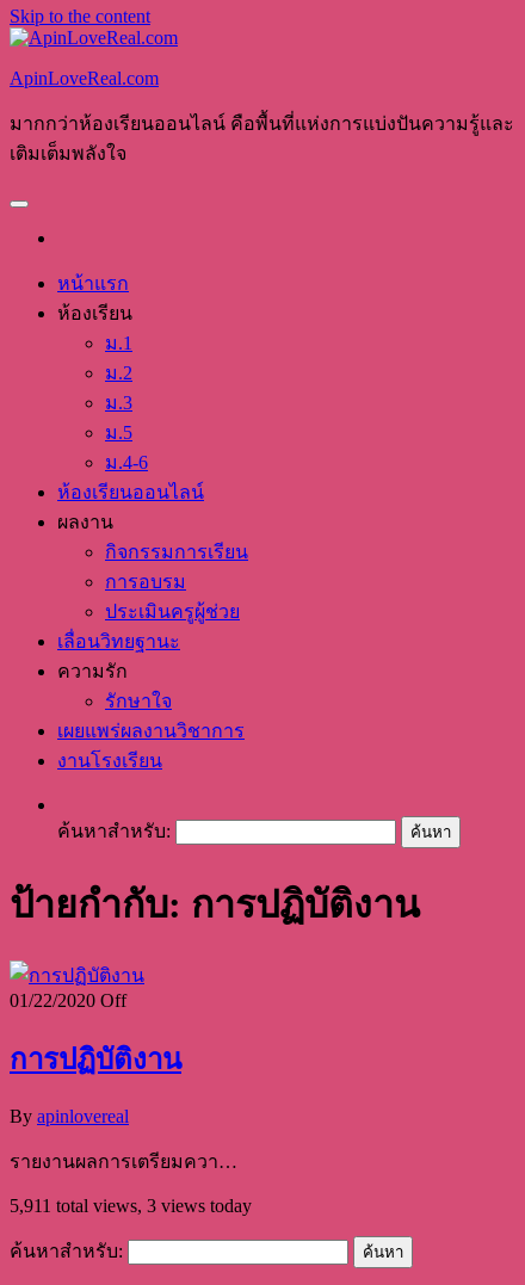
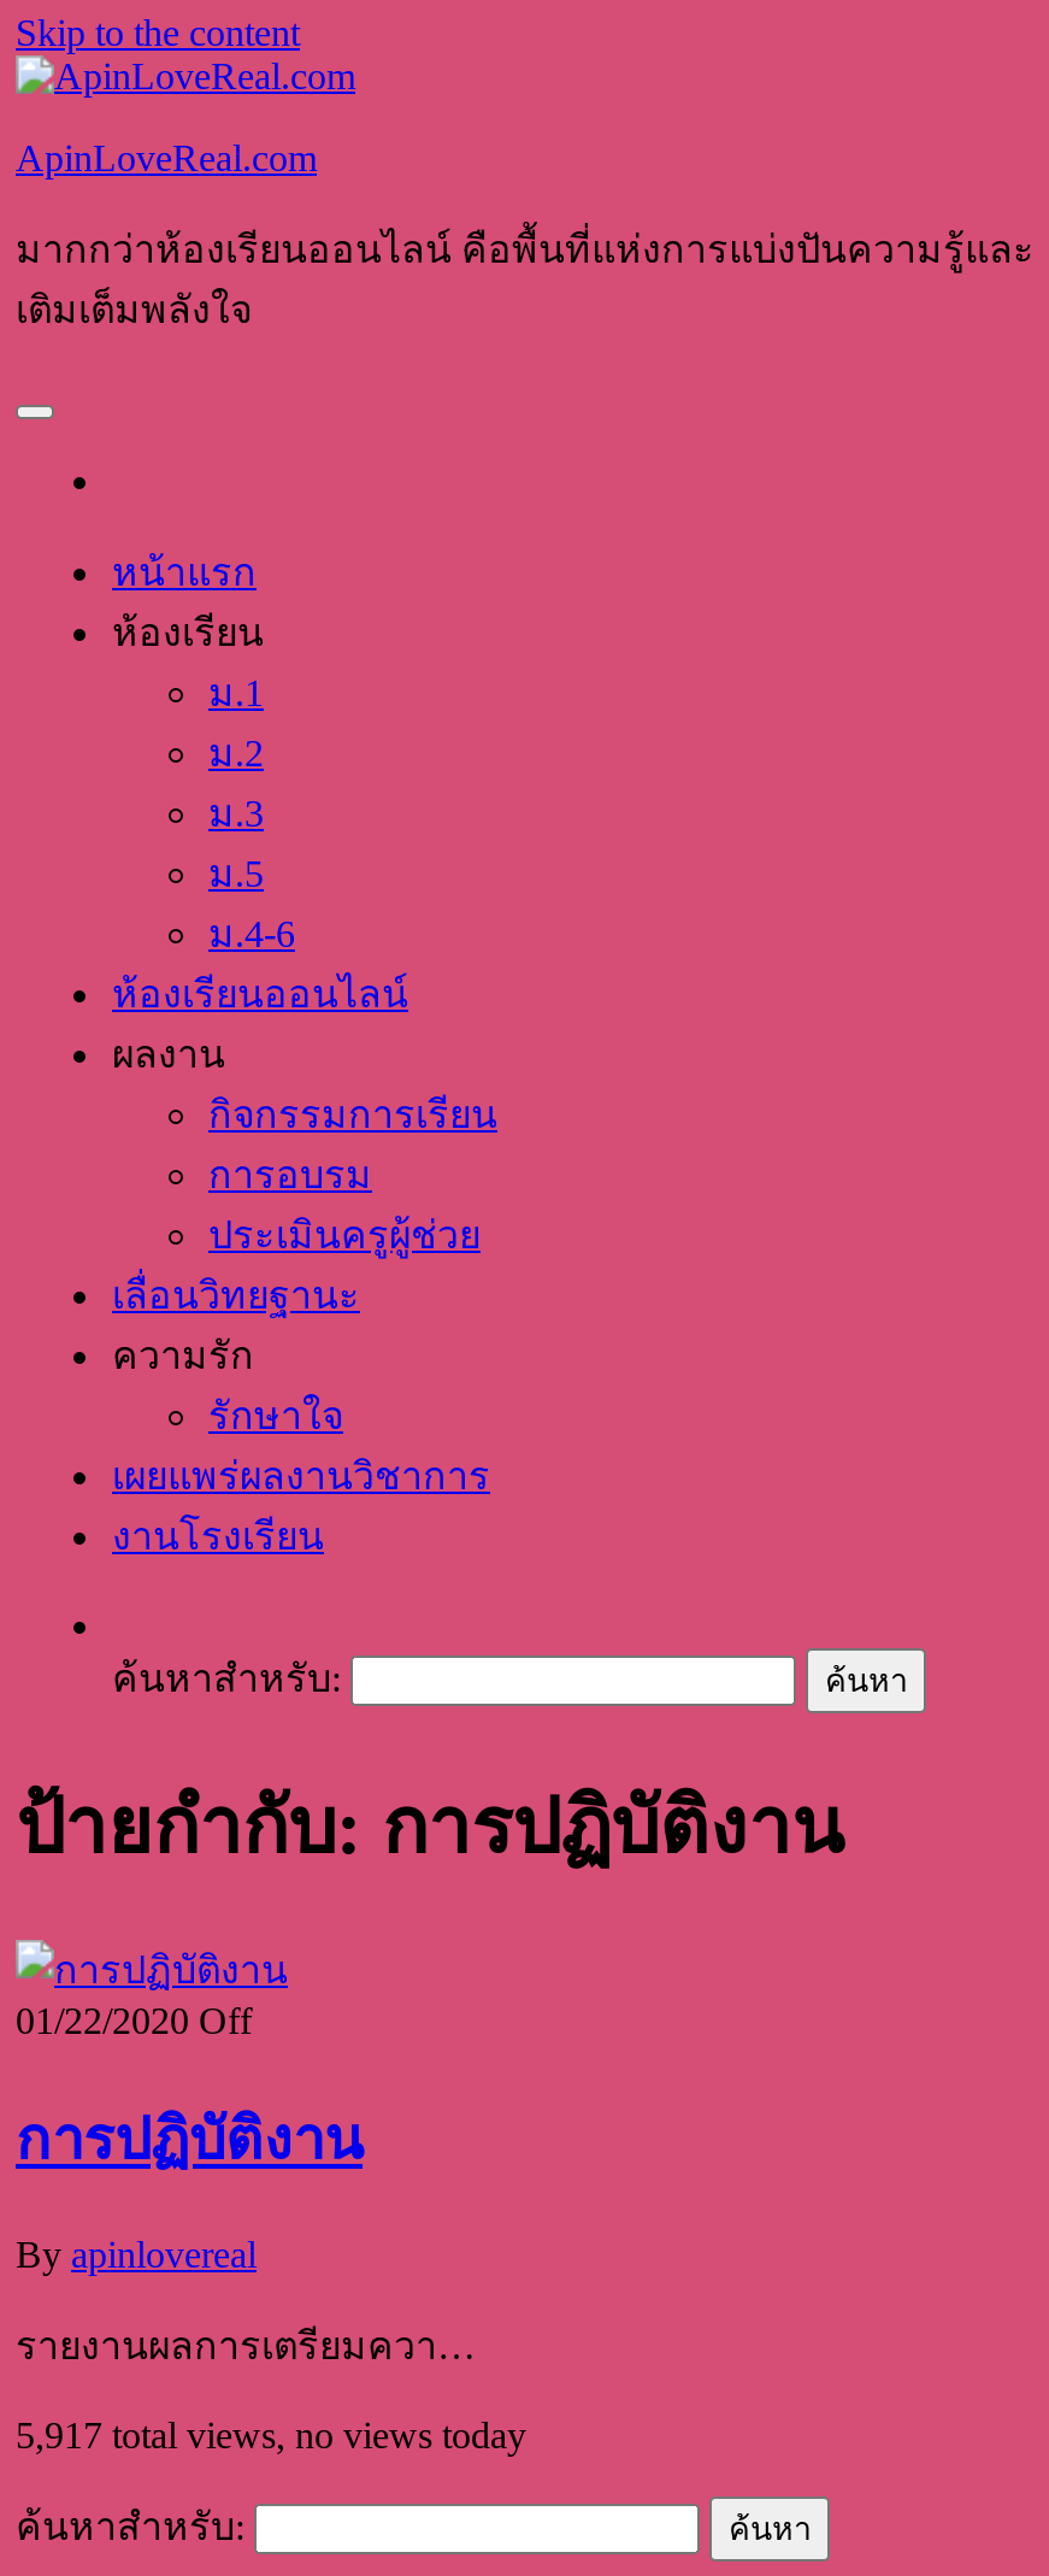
- 5,911 total views, 3 views today
+ 5,917 total views, no views today
